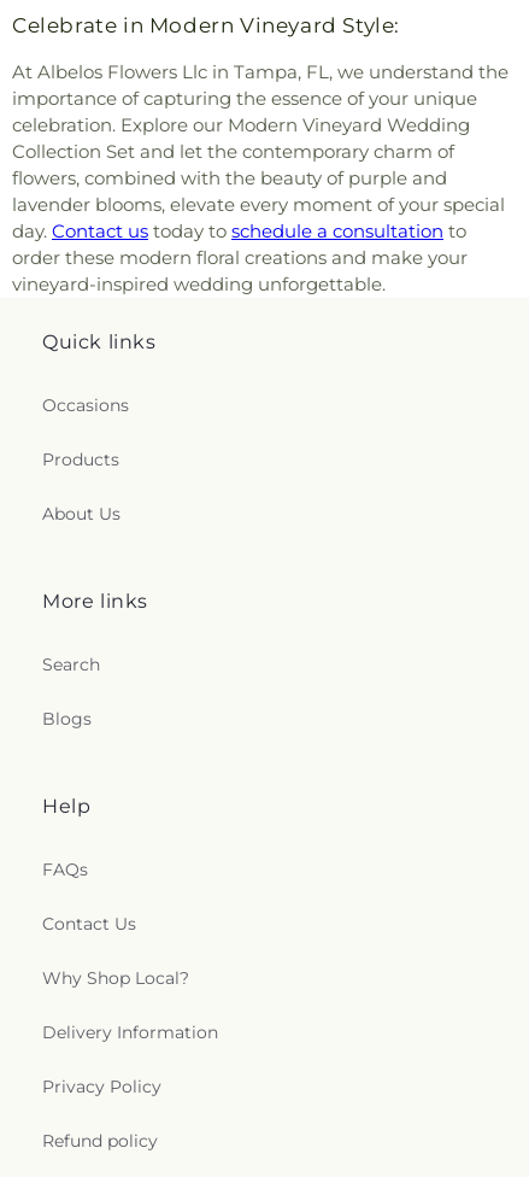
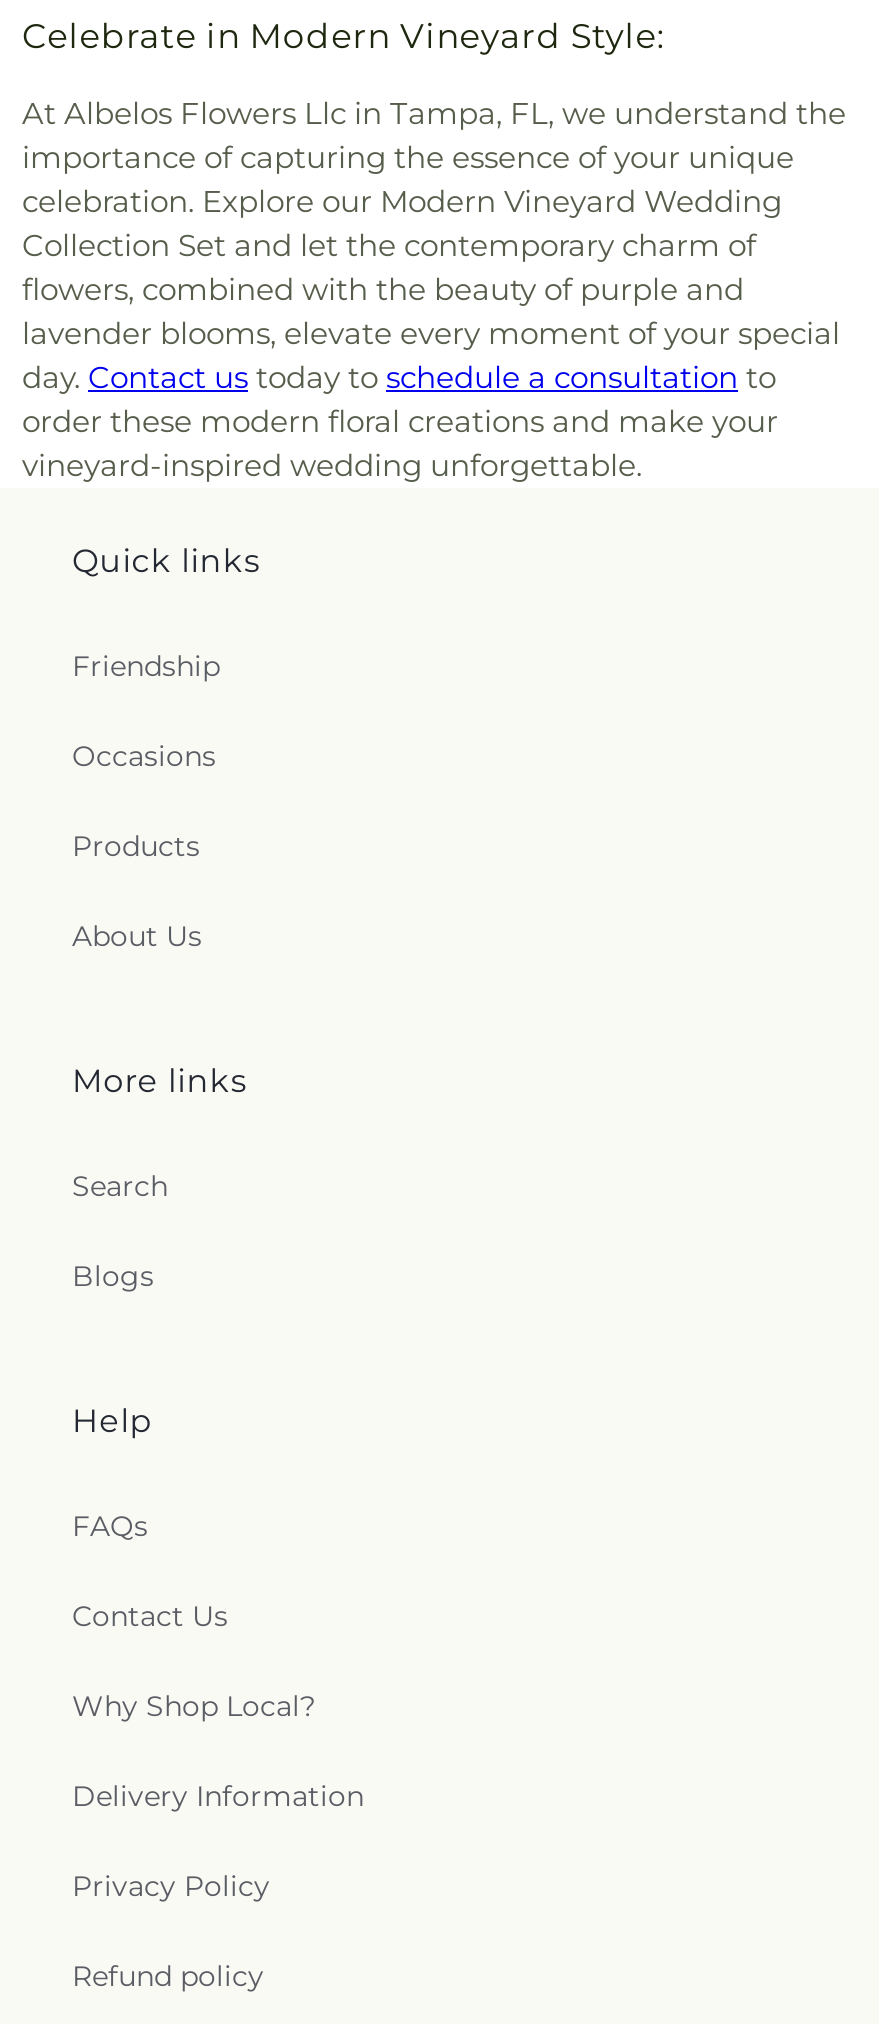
+ Friendship
